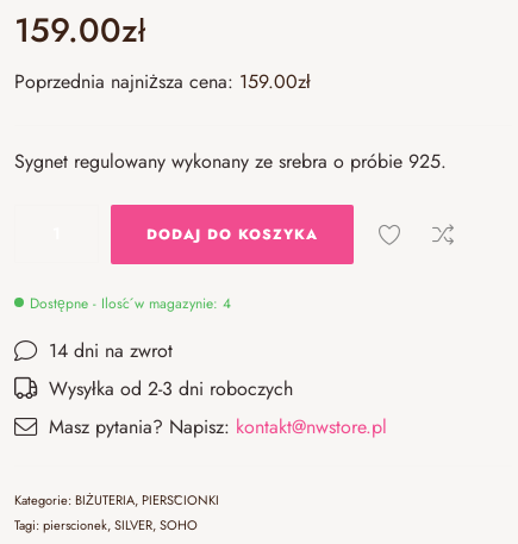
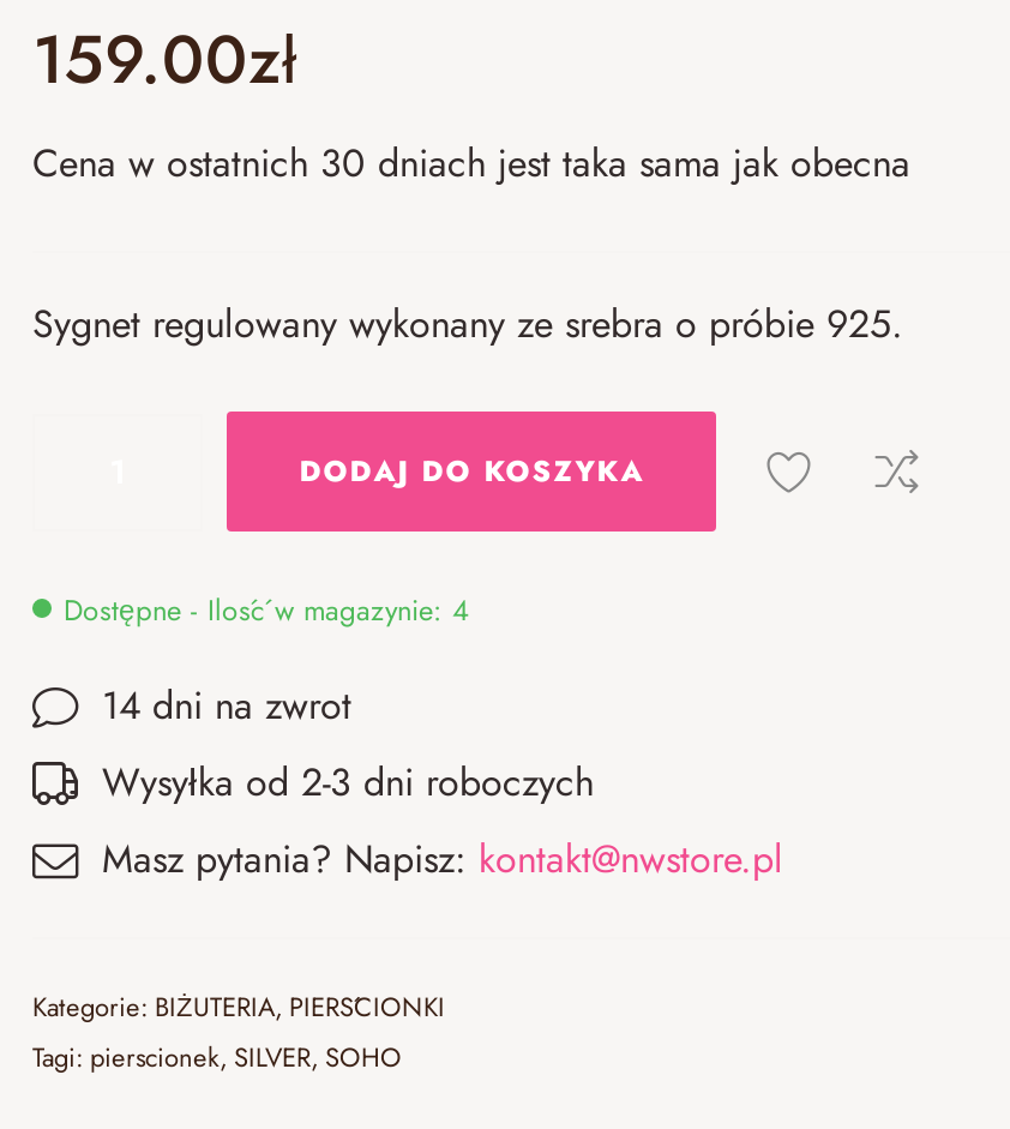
- Poprzednia najniższa cena: 159.00zł
+ Cena w ostatnich 30 dniach jest taka sama jak obecna
